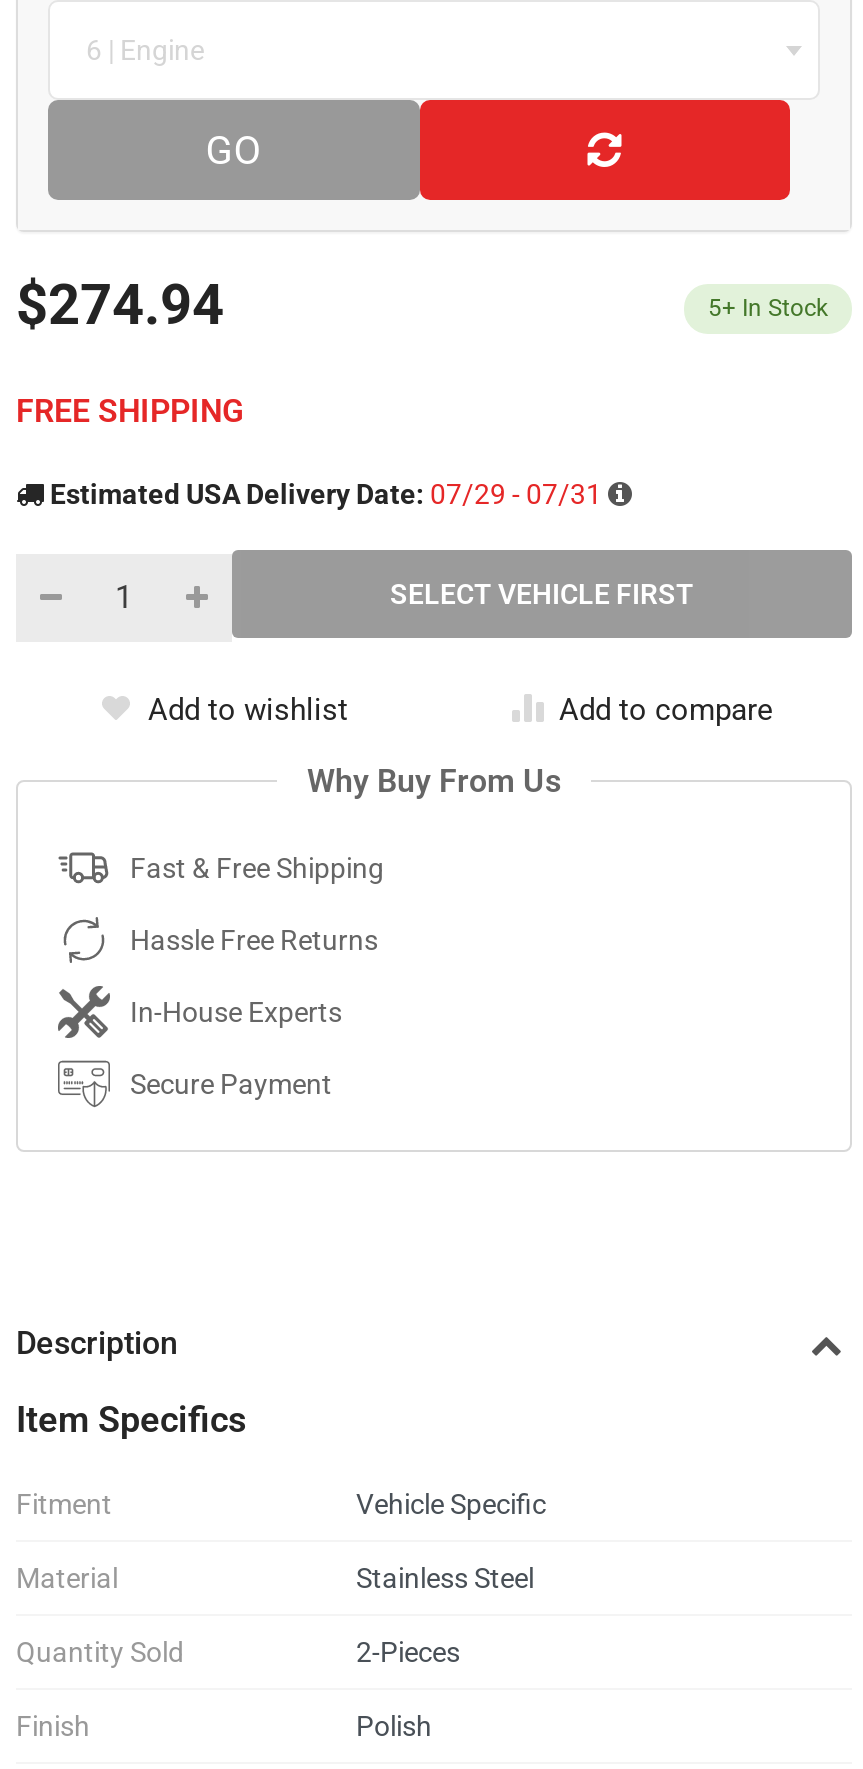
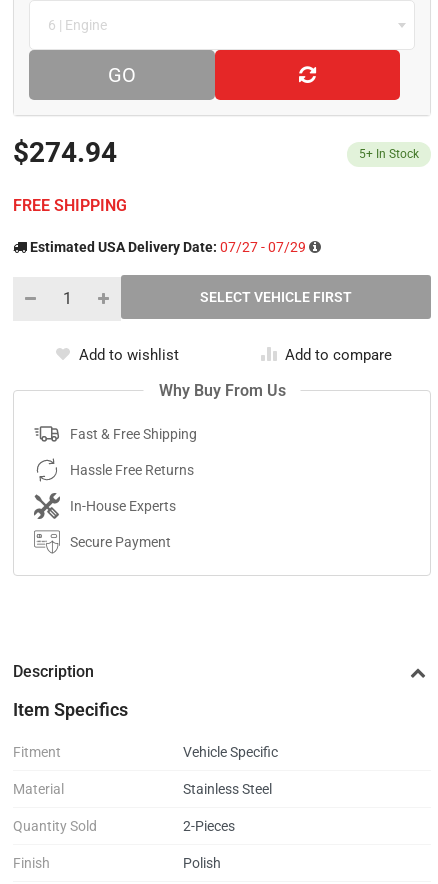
- Estimated USA Delivery Date: 07/29 - 07/31
+ Estimated USA Delivery Date: 07/27 - 07/29
